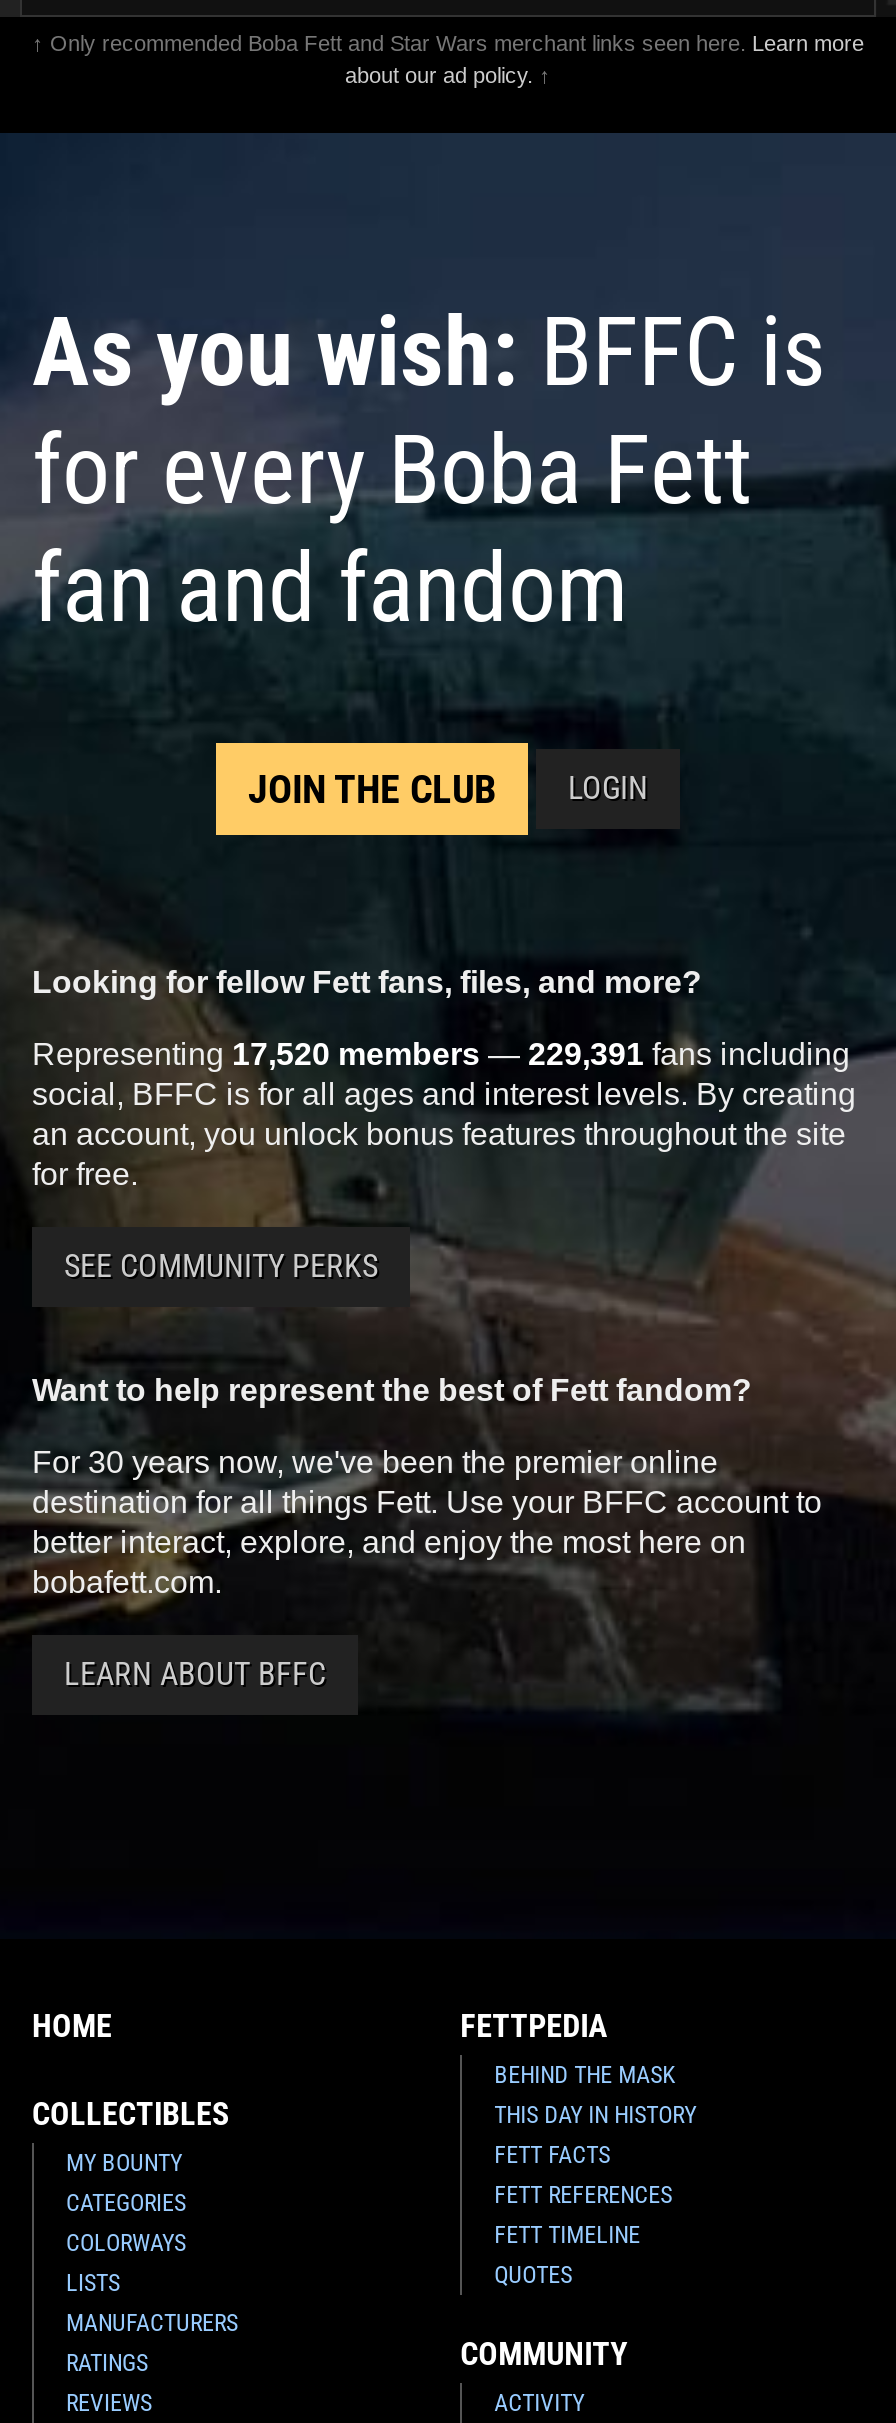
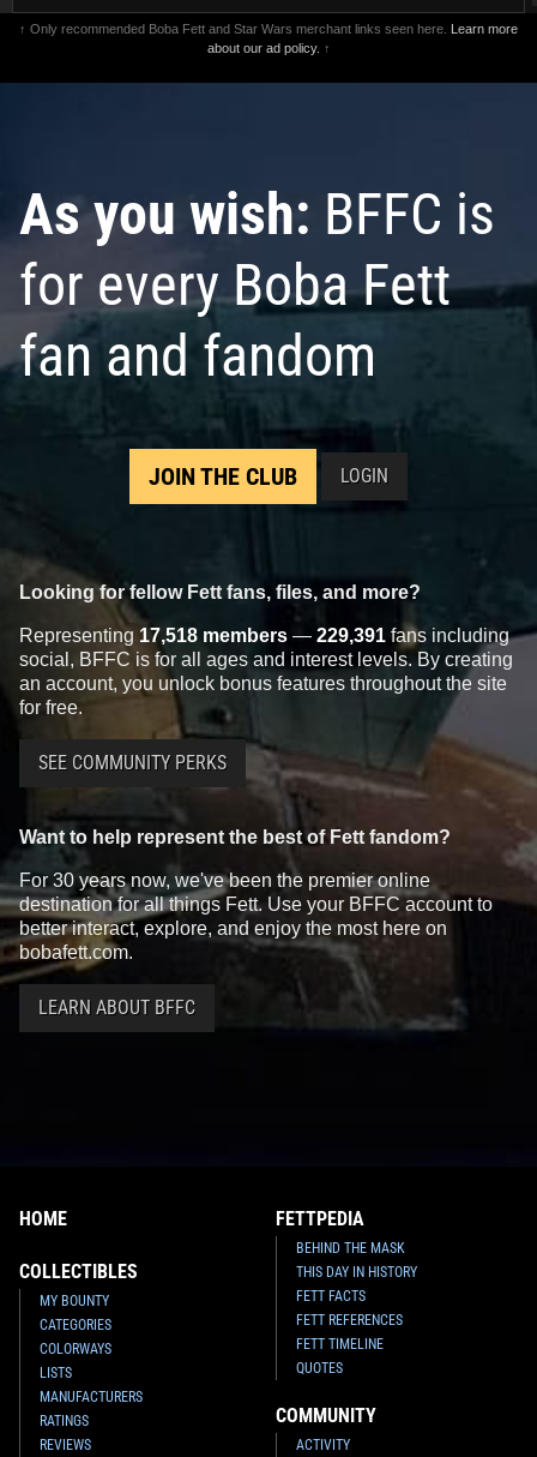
- Representing 17,520 members — 229,391 fans including
+ Representing 17,518 members — 229,391 fans including
